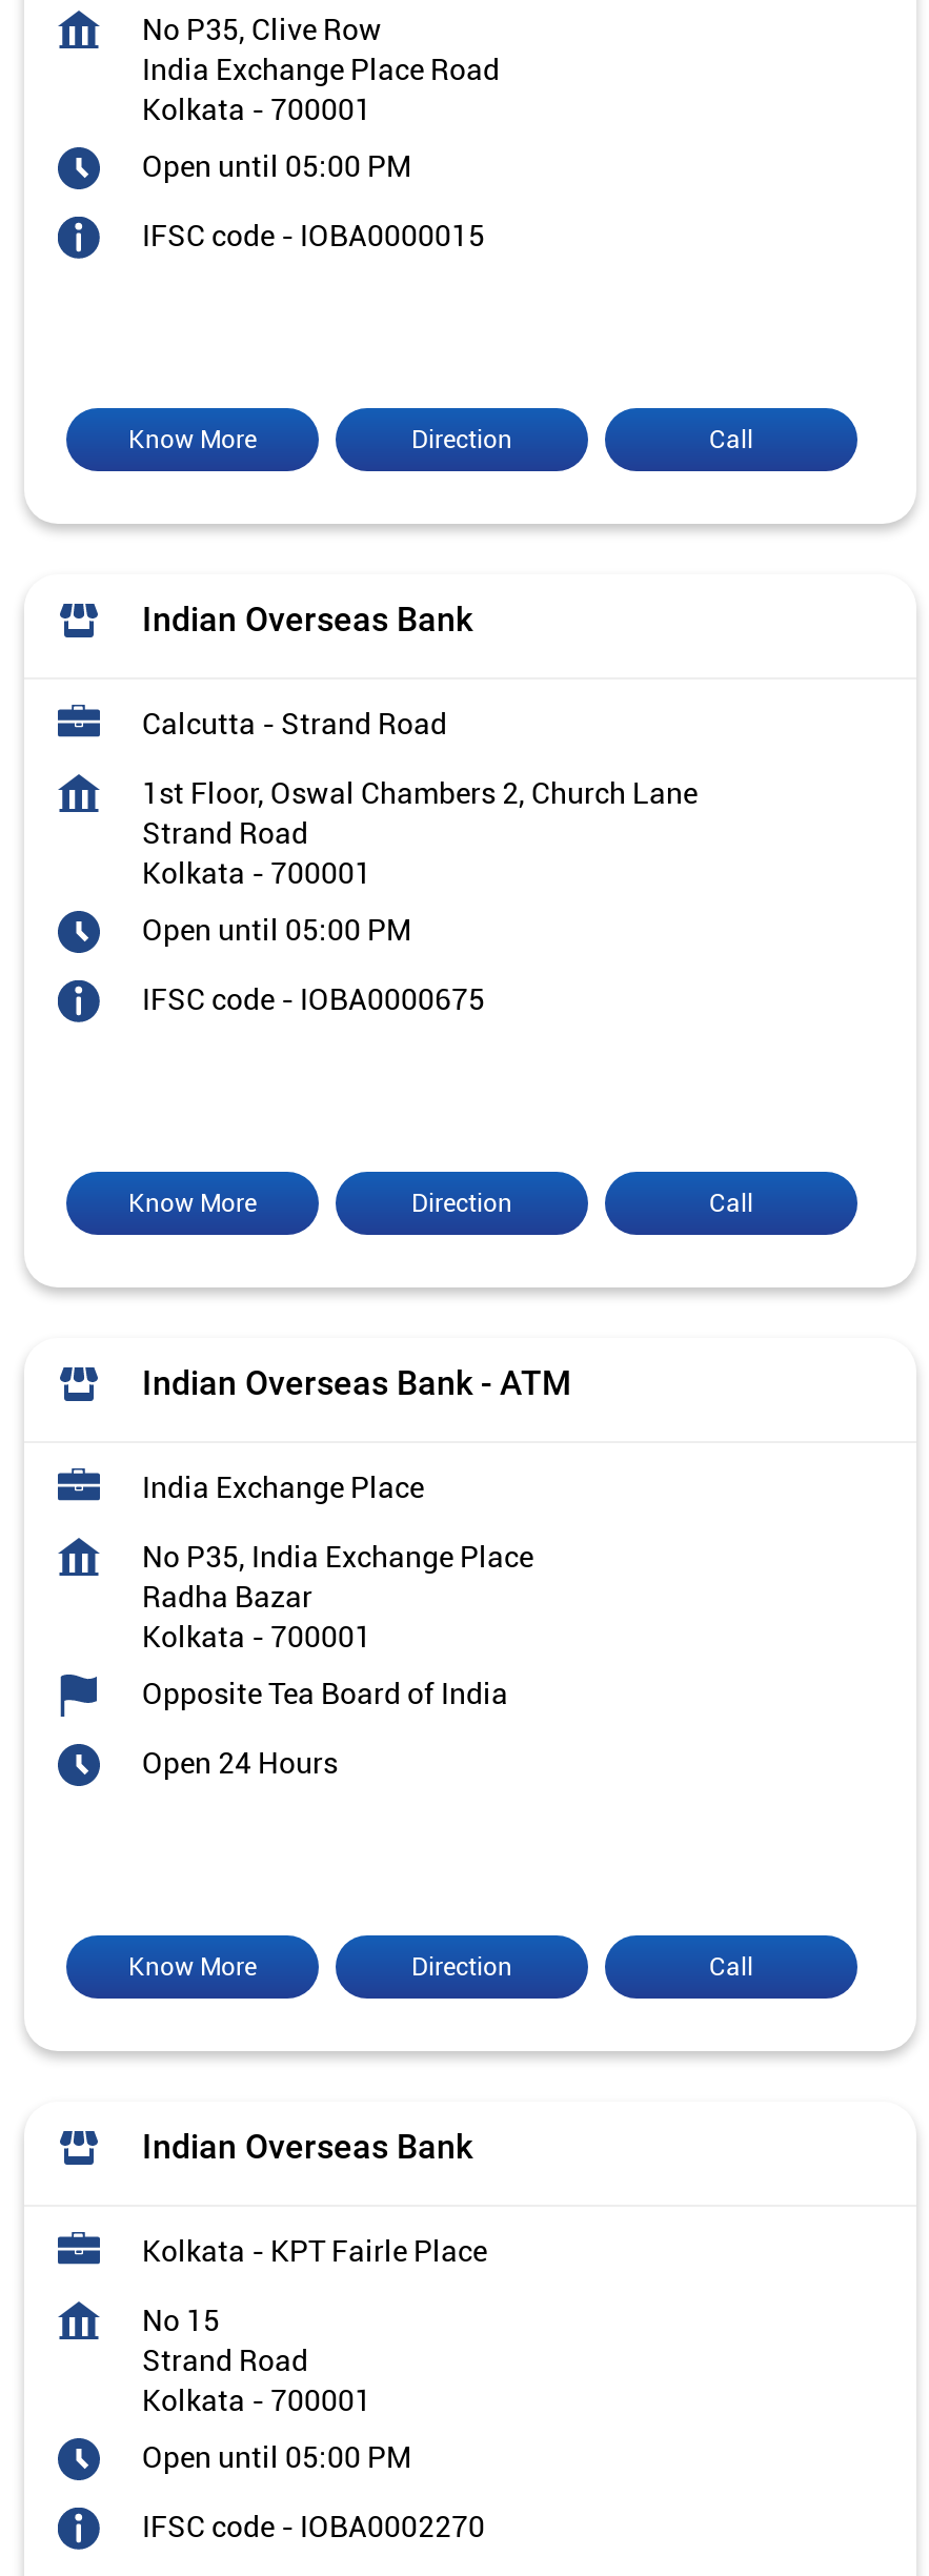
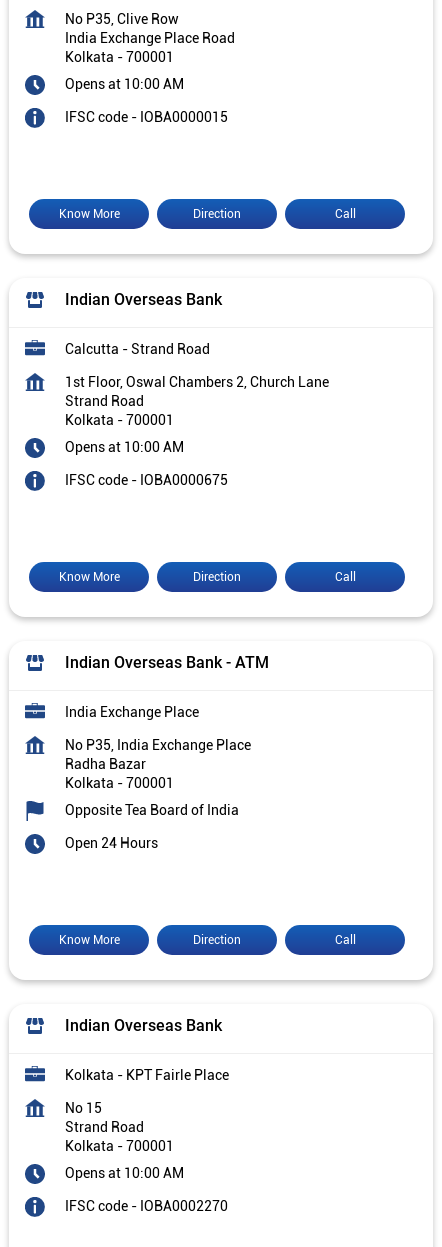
- Open until 05:00 PM
+ Opens at 10:00 AM

- Open until 05:00 PM
+ Opens at 10:00 AM

- Open until 05:00 PM
+ Opens at 10:00 AM
